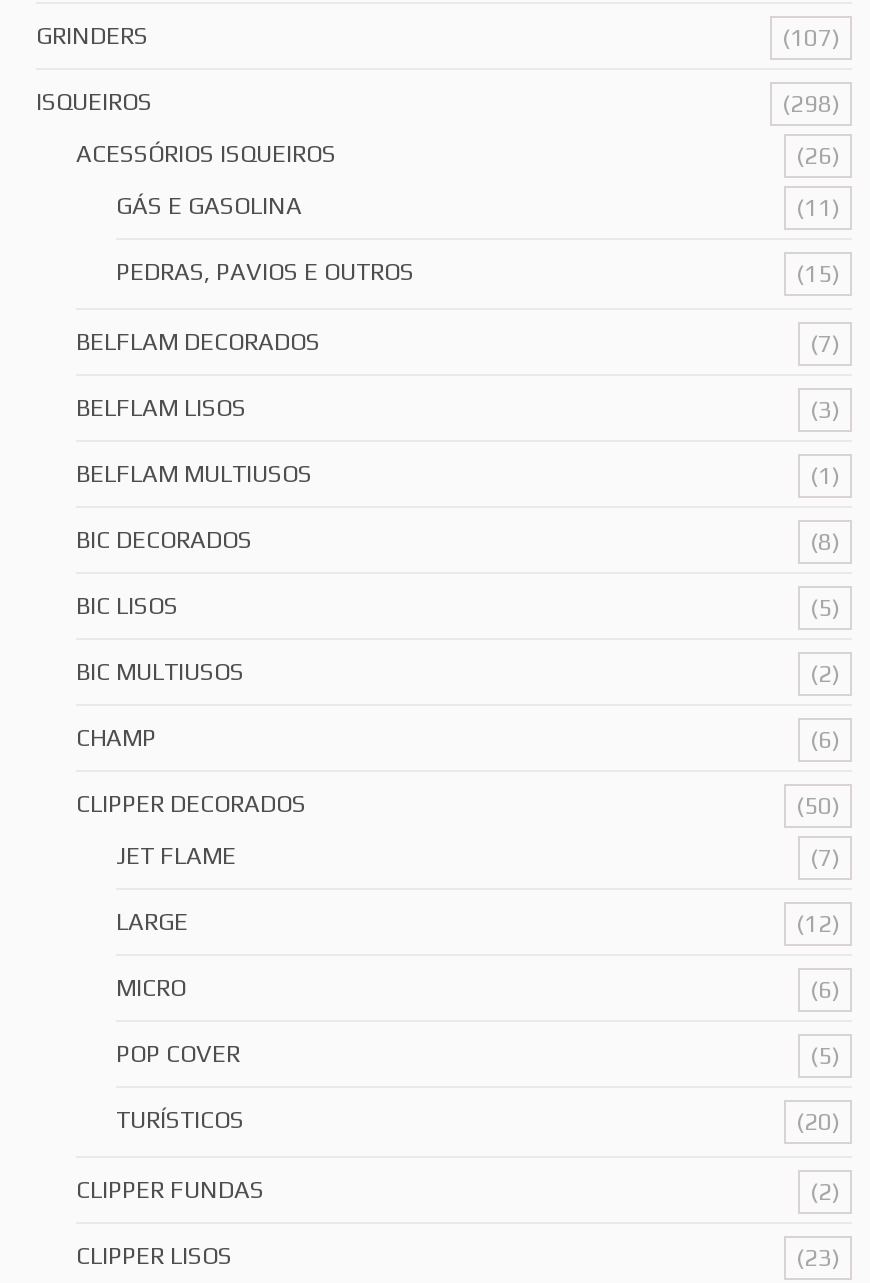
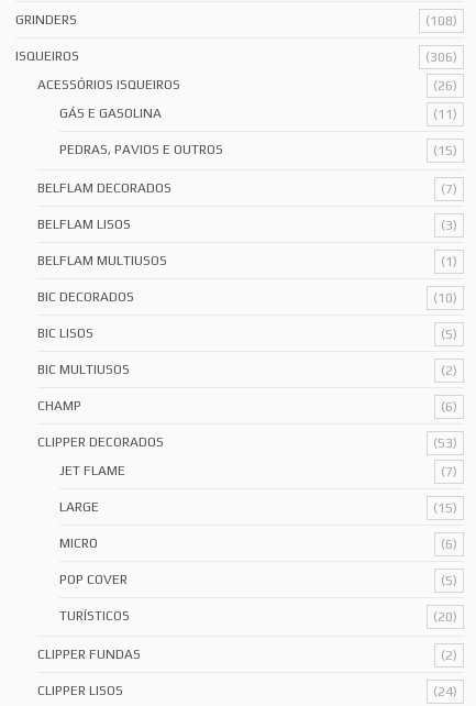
- (107)
+ (108)

- (298)
+ (306)

- (8)
+ (10)

- (50)
+ (53)

- (12)
+ (15)

- (23)
+ (24)
